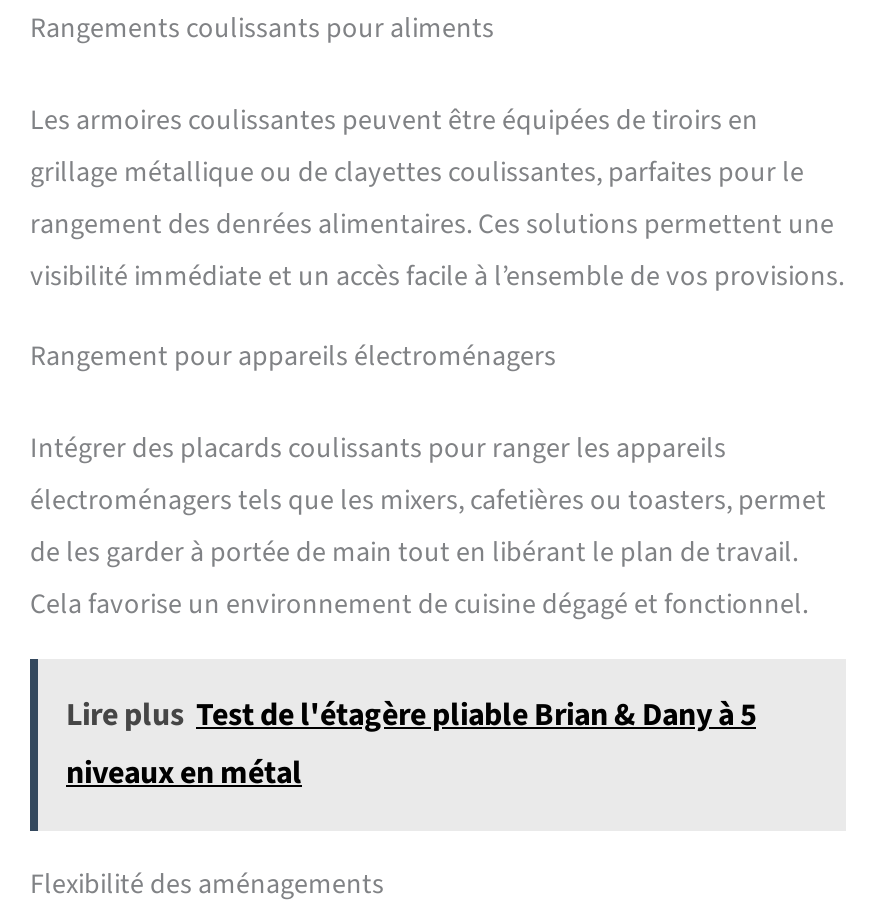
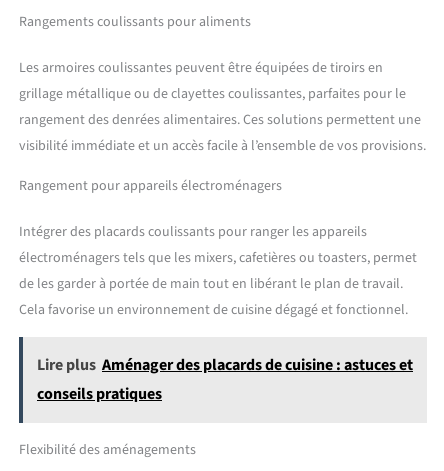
- Lire plus Test de l'étagère pliable Brian & Dany à 5
- niveaux en métal
+ Lire plus Aménager des placards de cuisine : astuces et
+ conseils pratiques
